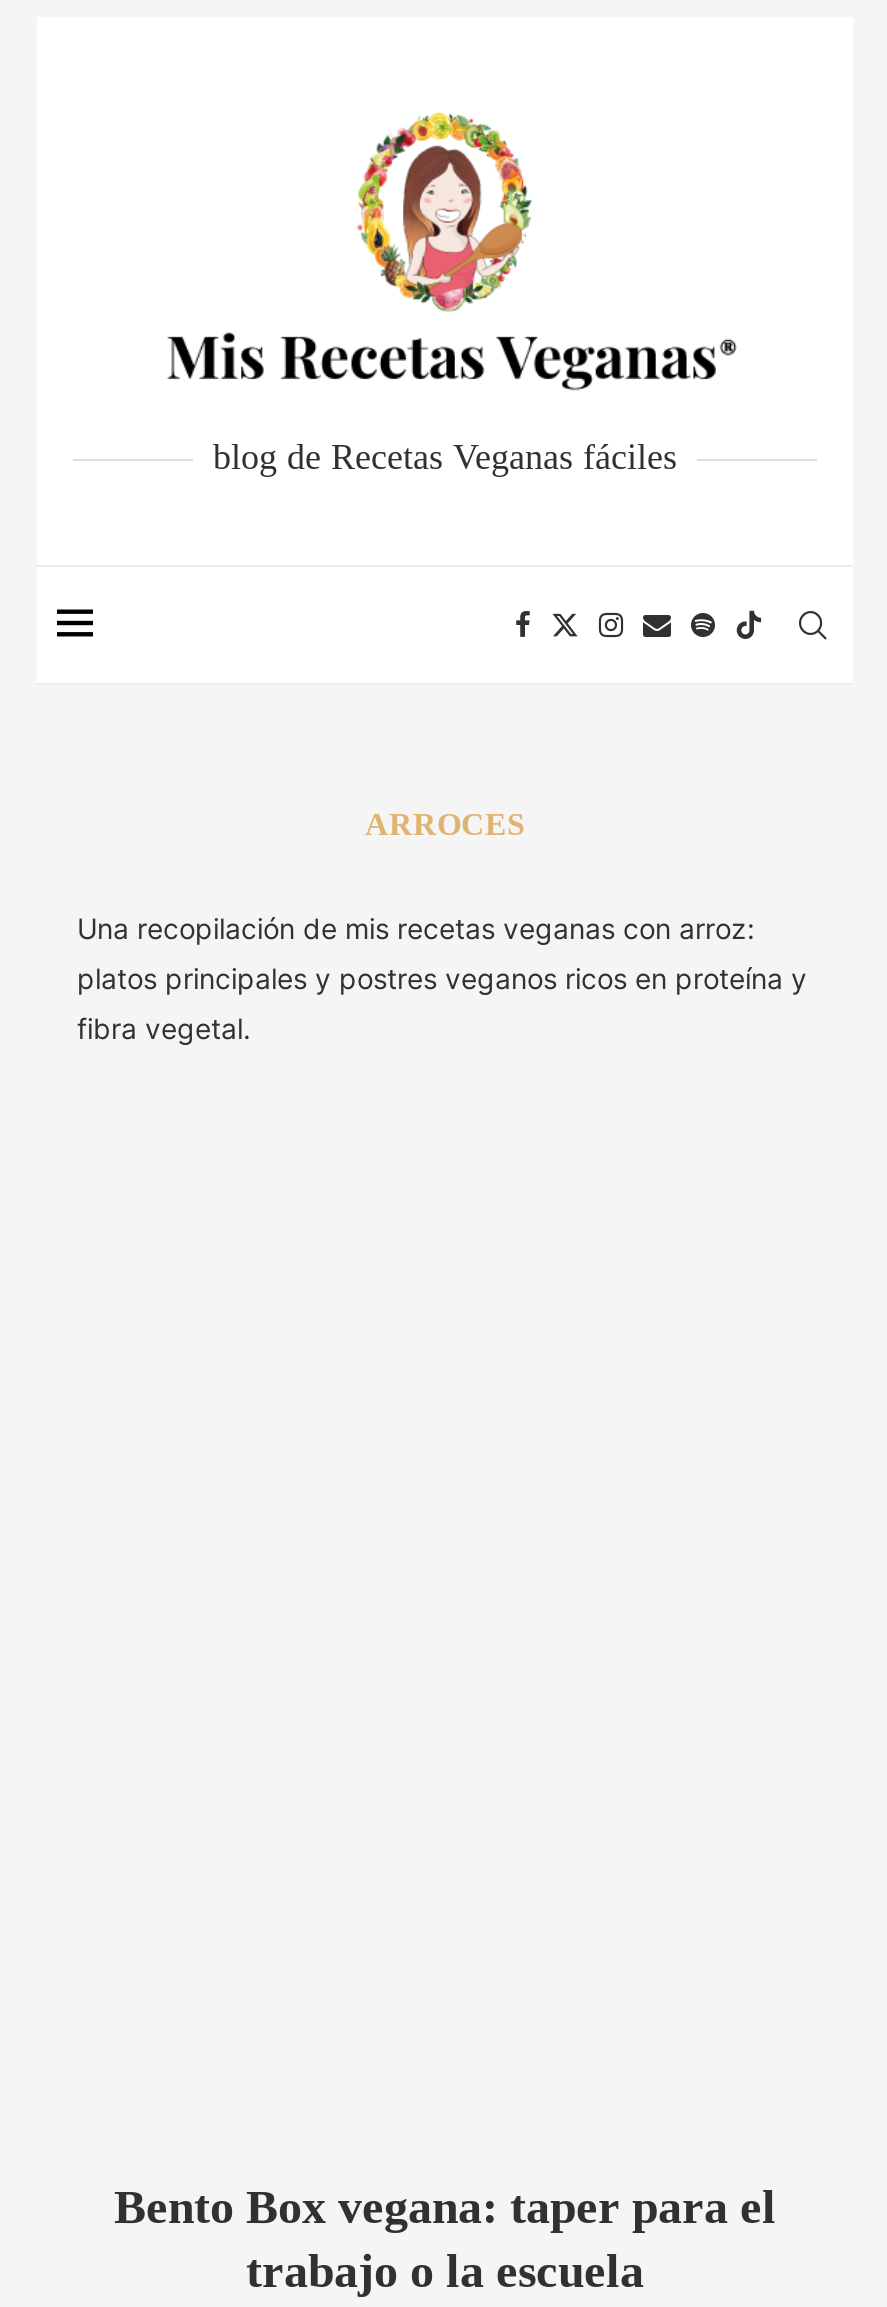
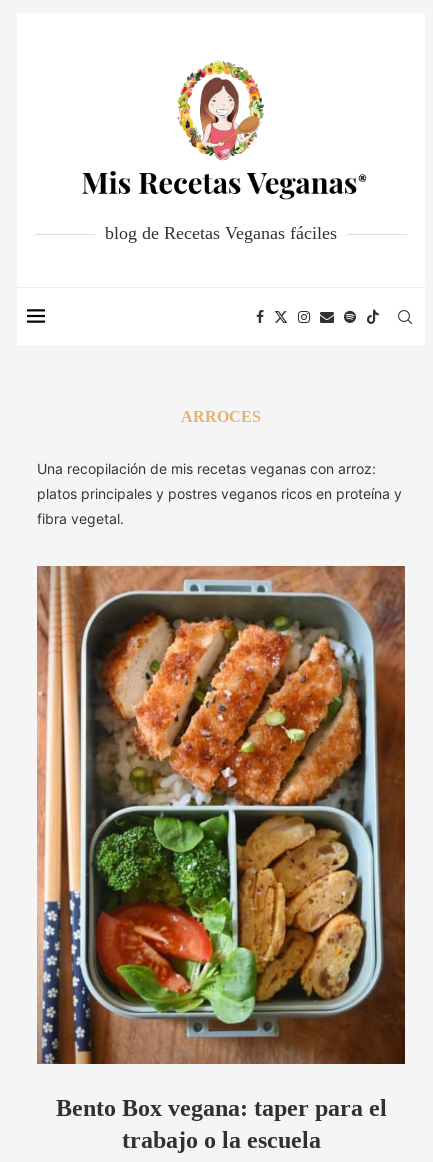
+ [image]
